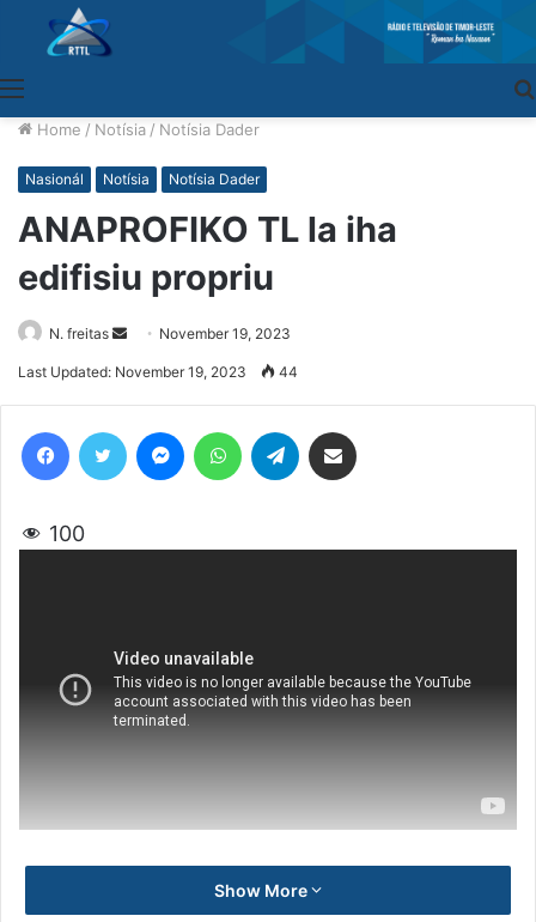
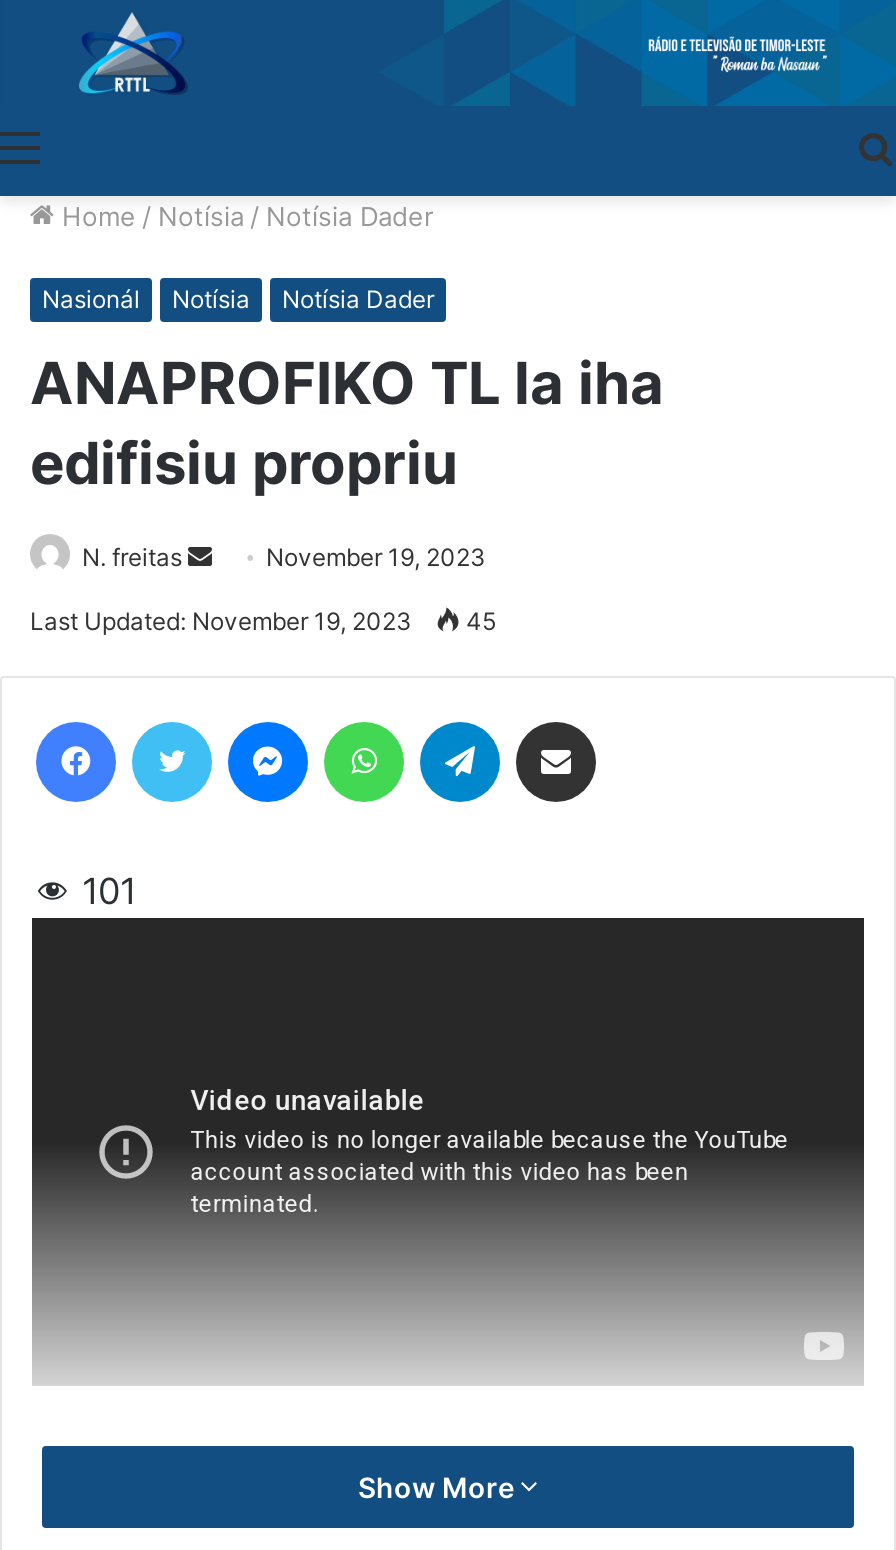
- Last Updated: November 19, 2023 44
+ Last Updated: November 19, 2023 45

- 100
+ 101
